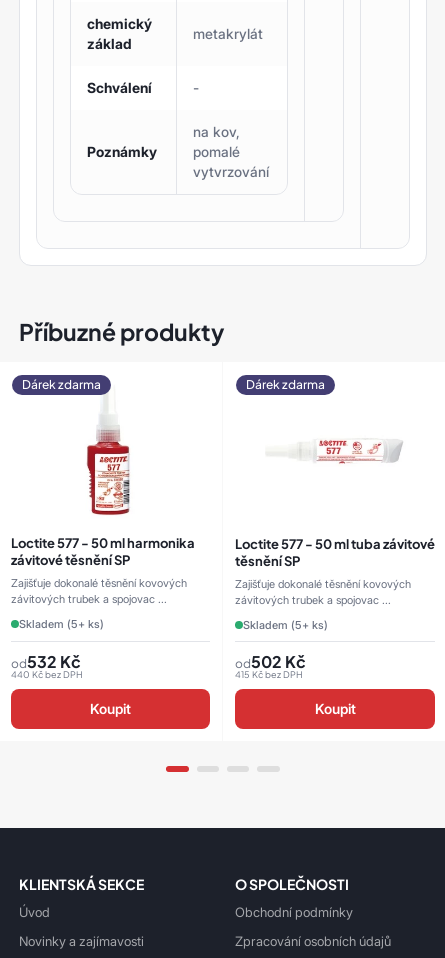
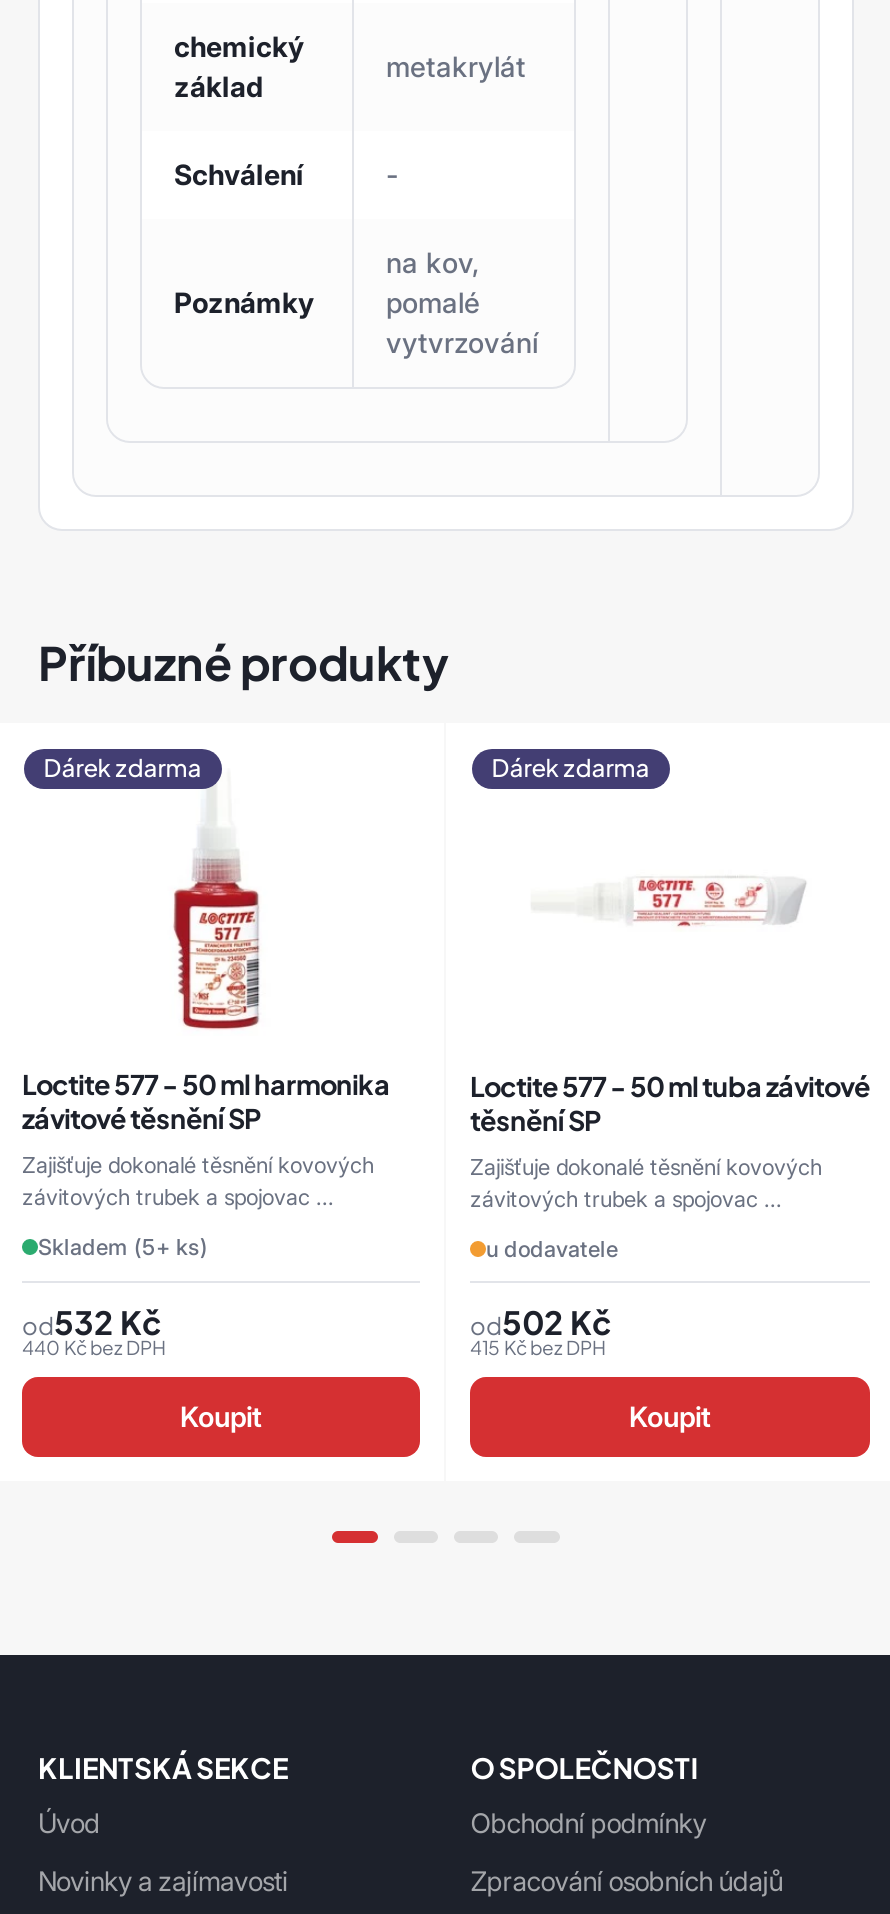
- Skladem (5+ ks)
+ u dodavatele
